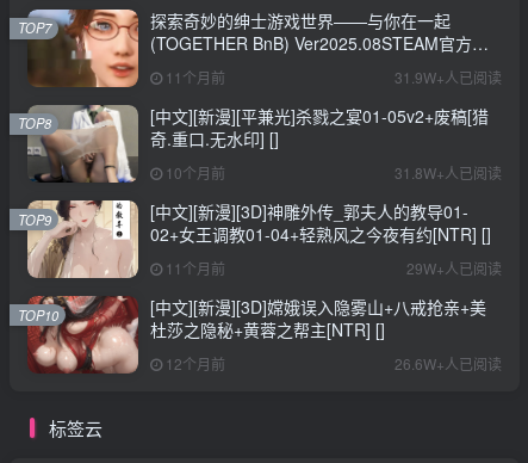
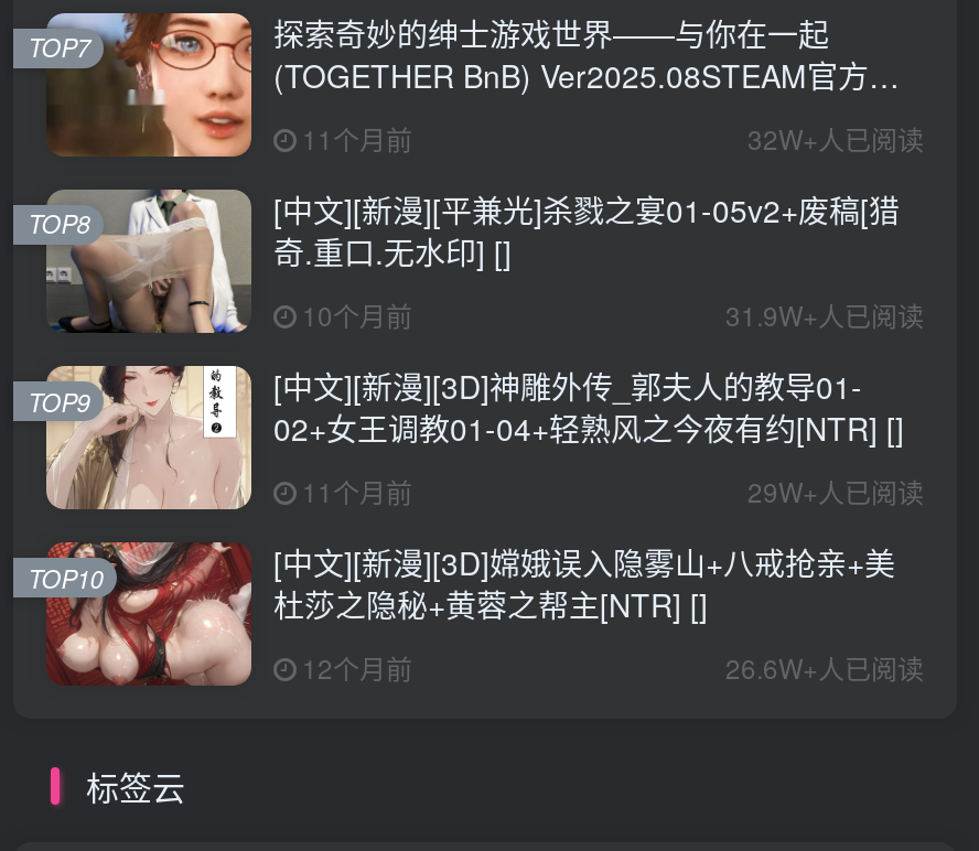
- 31.9W+人已阅读
+ 32W+人已阅读

- 31.8W+人已阅读
+ 31.9W+人已阅读
